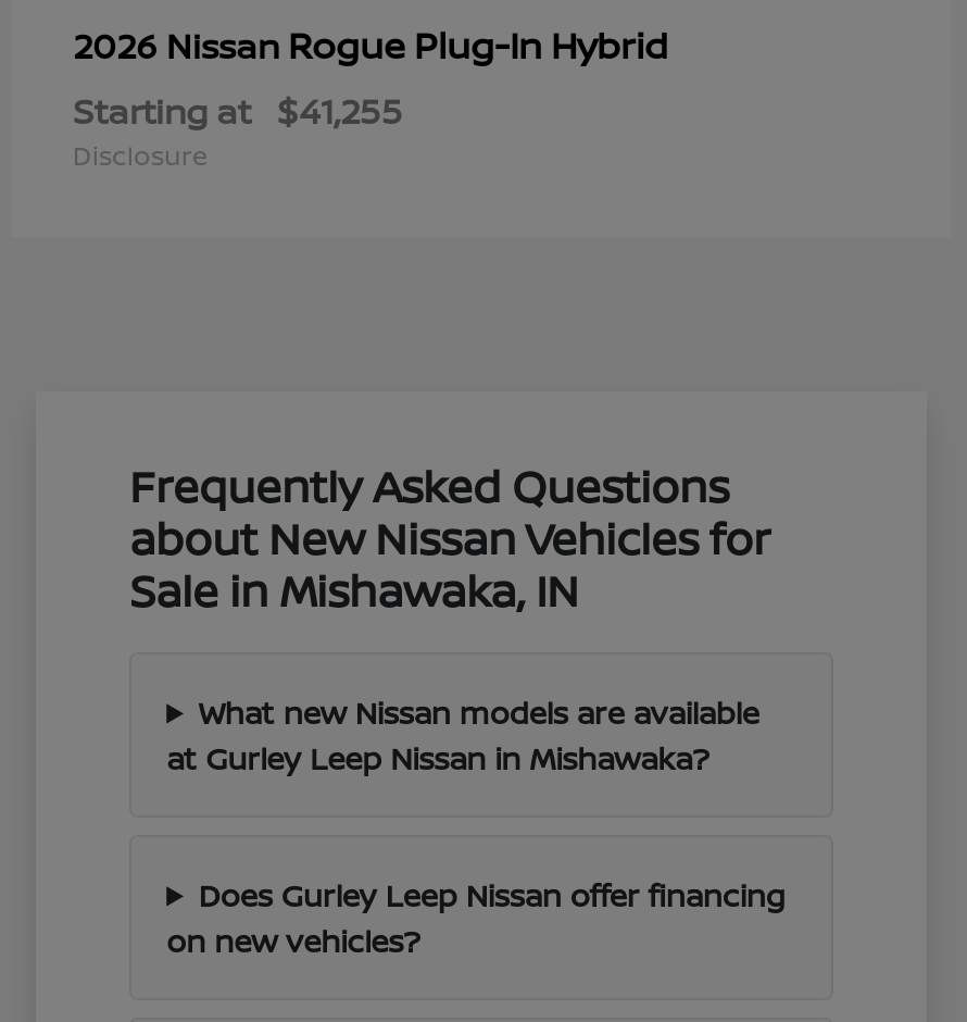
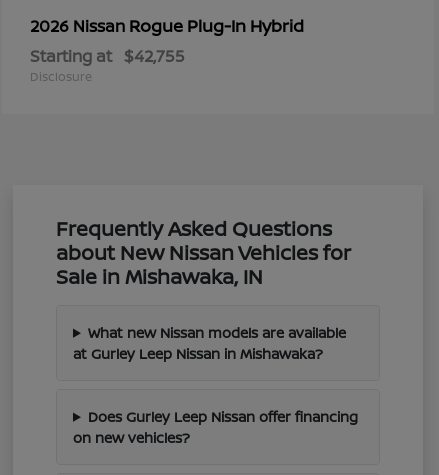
- Starting at $41,255
+ Starting at $42,755
